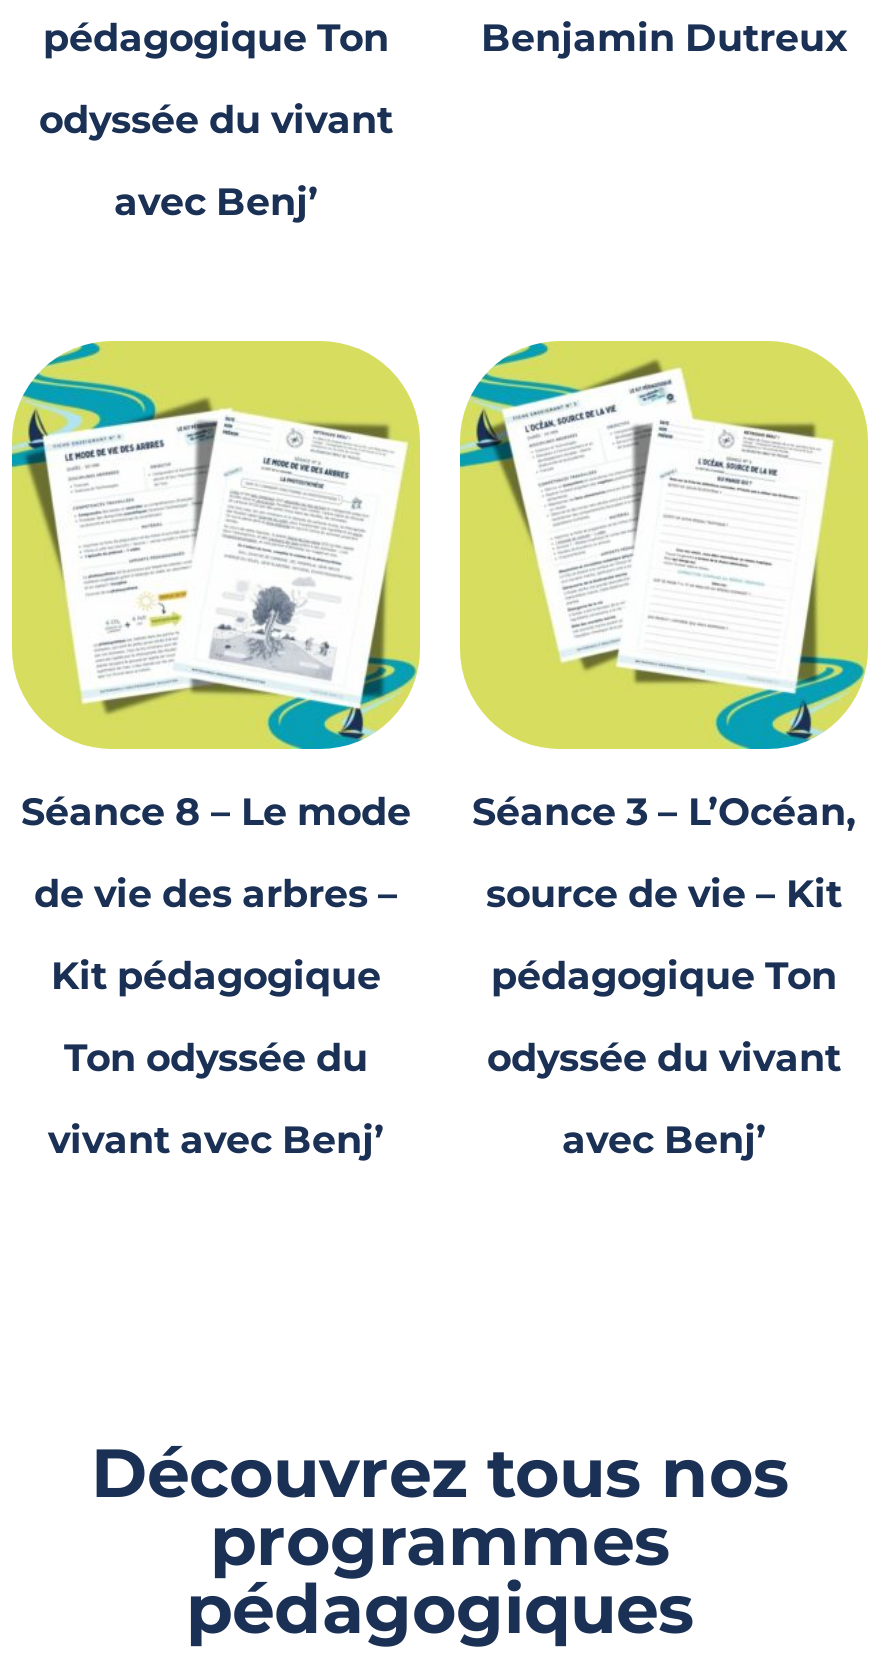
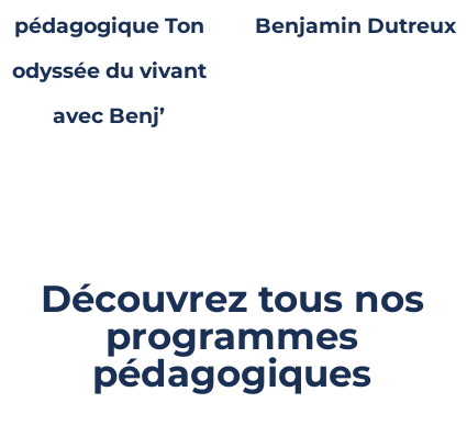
- [image]
- Séance 8 – Le mode
- de vie des arbres –
- Kit pédagogique
- Ton odyssée du
- vivant avec Benj’

- [image]
- Séance 3 – L’Océan,
- source de vie – Kit
- pédagogique Ton
- odyssée du vivant
- avec Benj’
